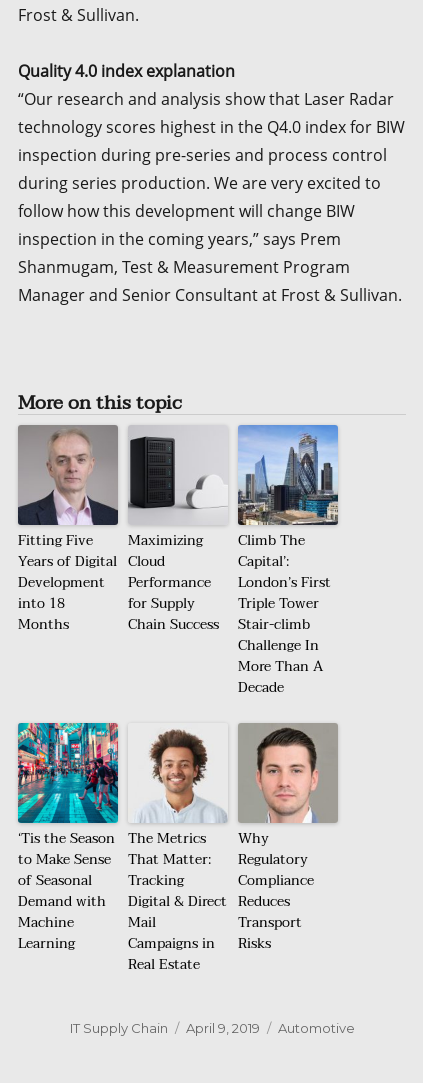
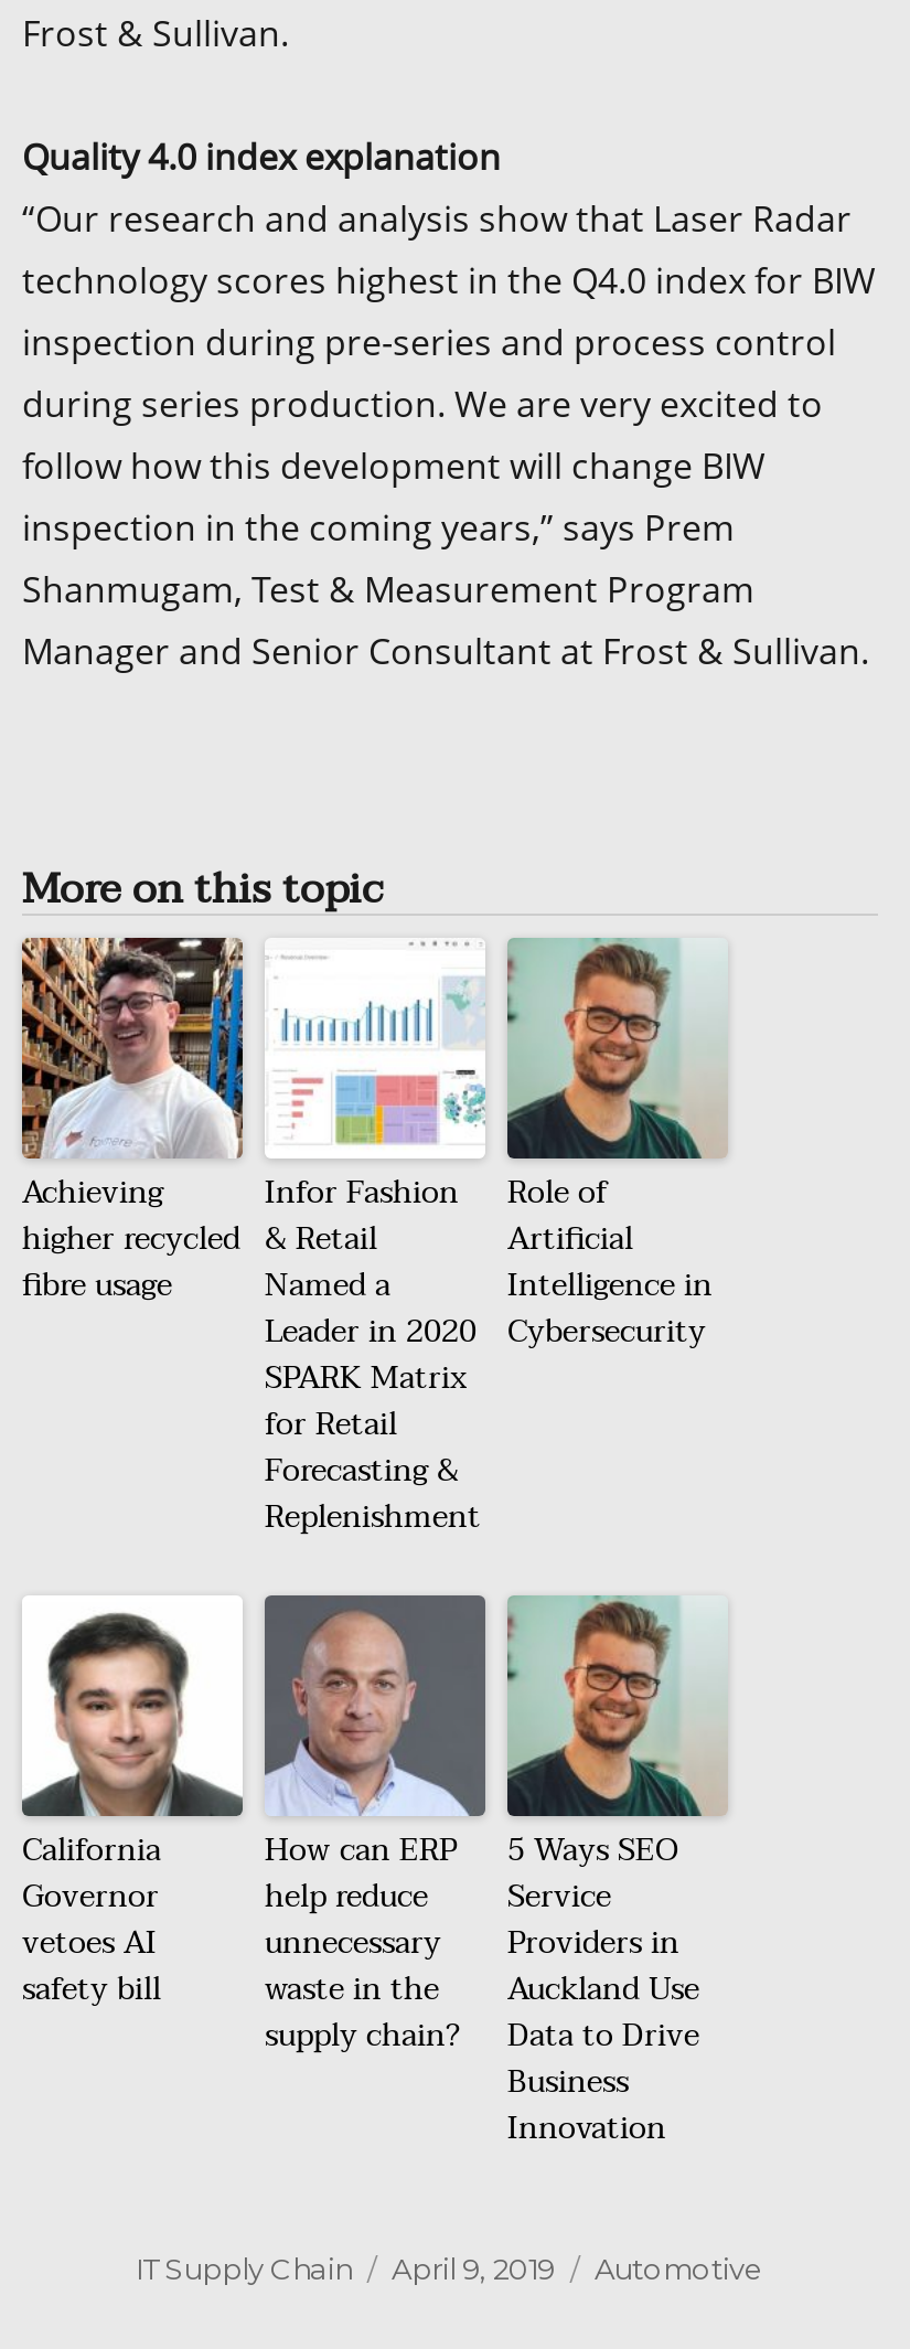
- [image]
- Fitting Five
- Years of Digital
- Development
- into 18
- Months
+ [image]
+ Achieving
+ higher recycled
+ fibre usage

- [image]
- Maximizing
- Cloud
- Performance
- for Supply
- Chain Success
+ [image]
+ Infor Fashion
+ & Retail
+ Named a
+ Leader in 2020
+ SPARK Matrix
+ for Retail
+ Forecasting &
+ Replenishment

- [image]
- Climb The
- Capital’:
- London’s First
- Triple Tower
- Stair-climb
- Challenge In
- More Than A
- Decade
+ [image]
+ Role of
+ Artificial
+ Intelligence in
+ Cybersecurity

- [image]
- ‘Tis the Season
- to Make Sense
- of Seasonal
- Demand with
- Machine
- Learning
+ [image]
+ California
+ Governor
+ vetoes AI
+ safety bill

- [image]
- The Metrics
- That Matter:
- Tracking
- Digital & Direct
- Mail
- Campaigns in
- Real Estate
+ [image]
+ How can ERP
+ help reduce
+ unnecessary
+ waste in the
+ supply chain?

- [image]
- Why
- Regulatory
- Compliance
- Reduces
- Transport
- Risks
+ [image]
+ 5 Ways SEO
+ Service
+ Providers in
+ Auckland Use
+ Data to Drive
+ Business
+ Innovation
